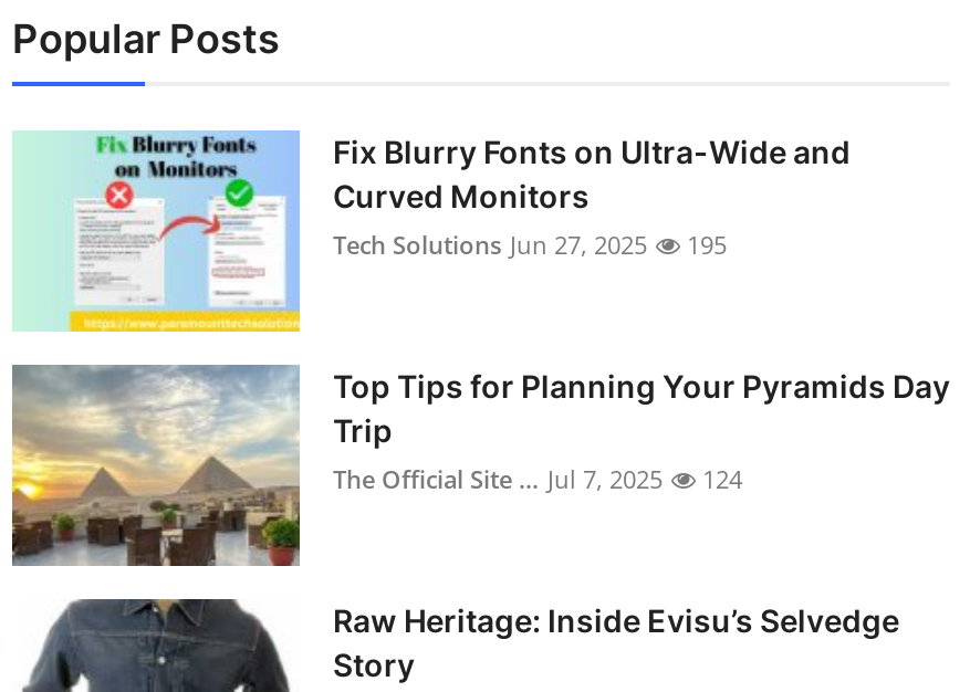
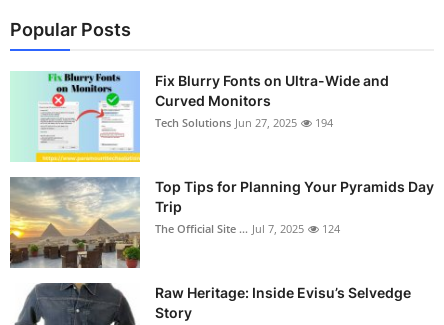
- Tech Solutions Jun 27, 2025 195
+ Tech Solutions Jun 27, 2025 194
